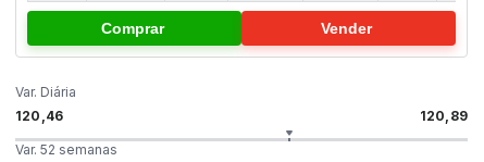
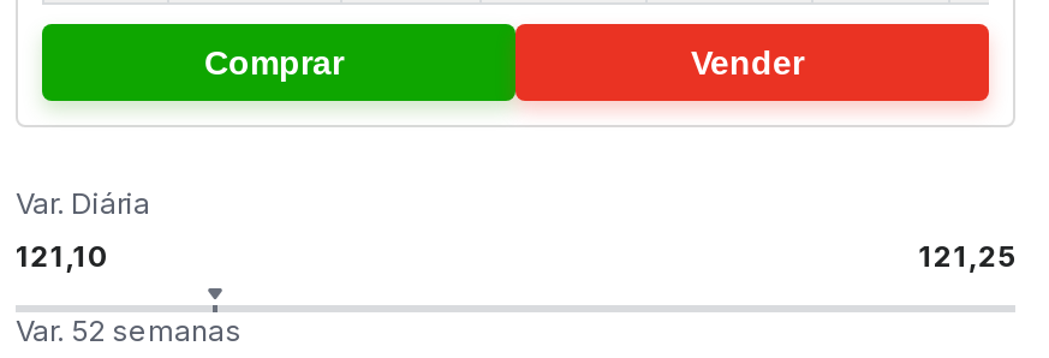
- 120,46
+ 121,10

- 120,89
+ 121,25
